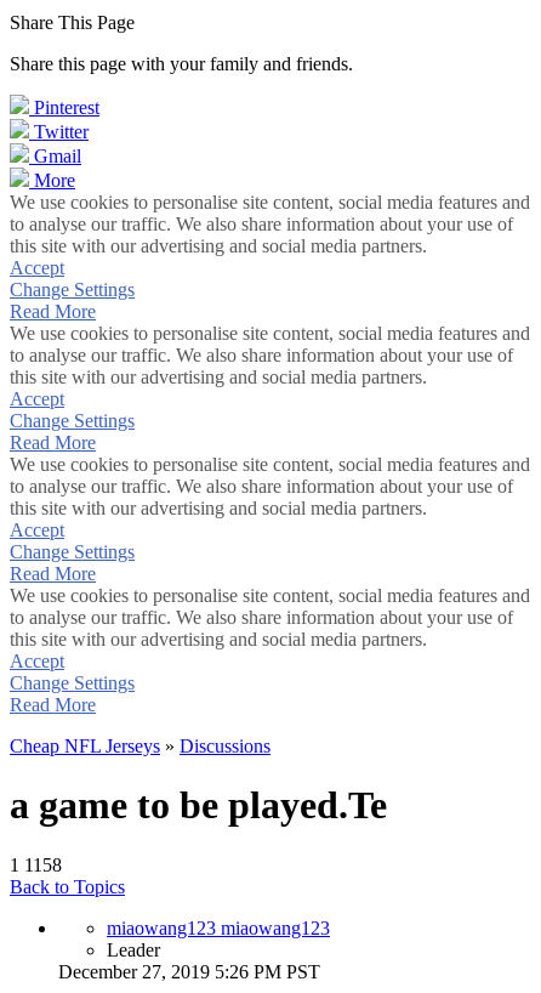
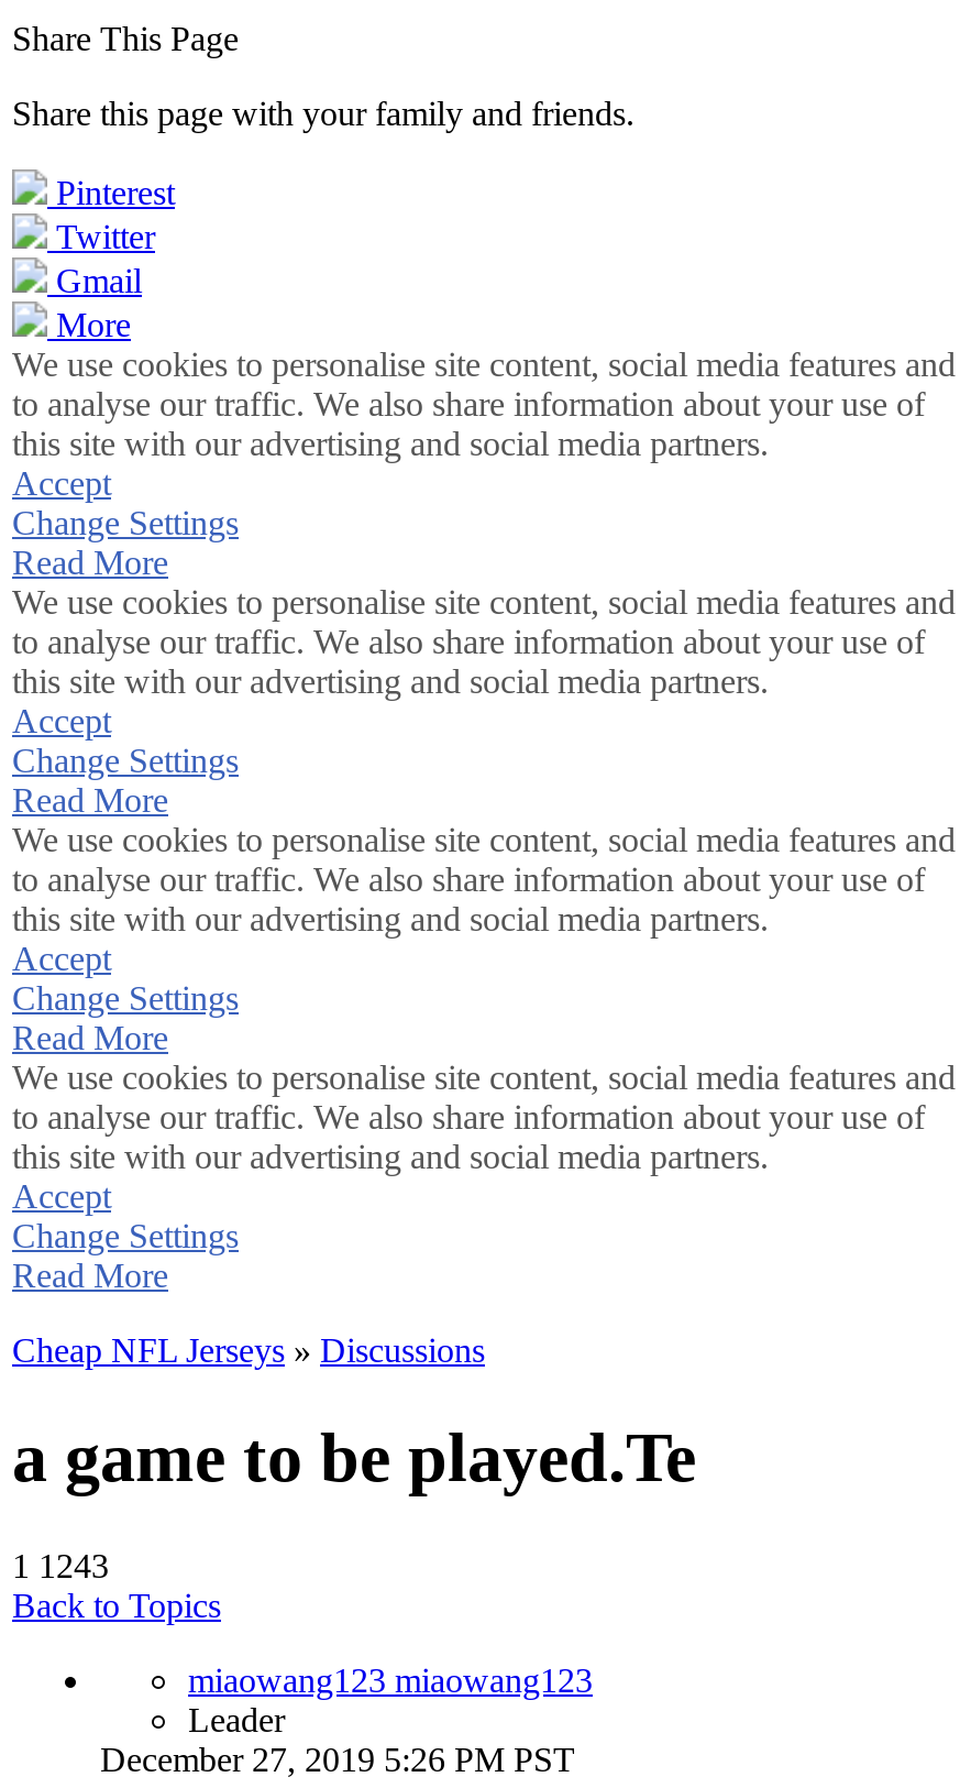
- 1 1158
+ 1 1243
